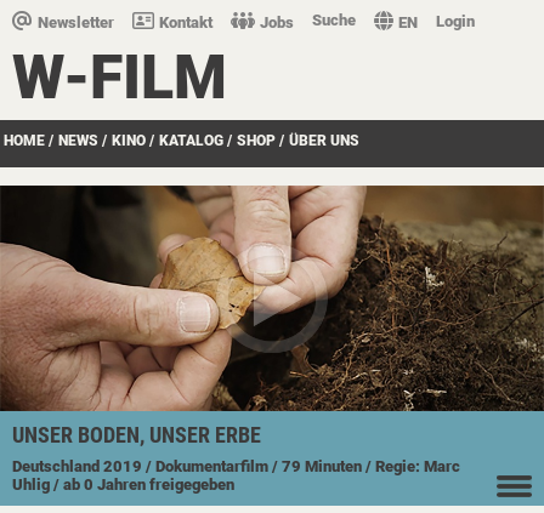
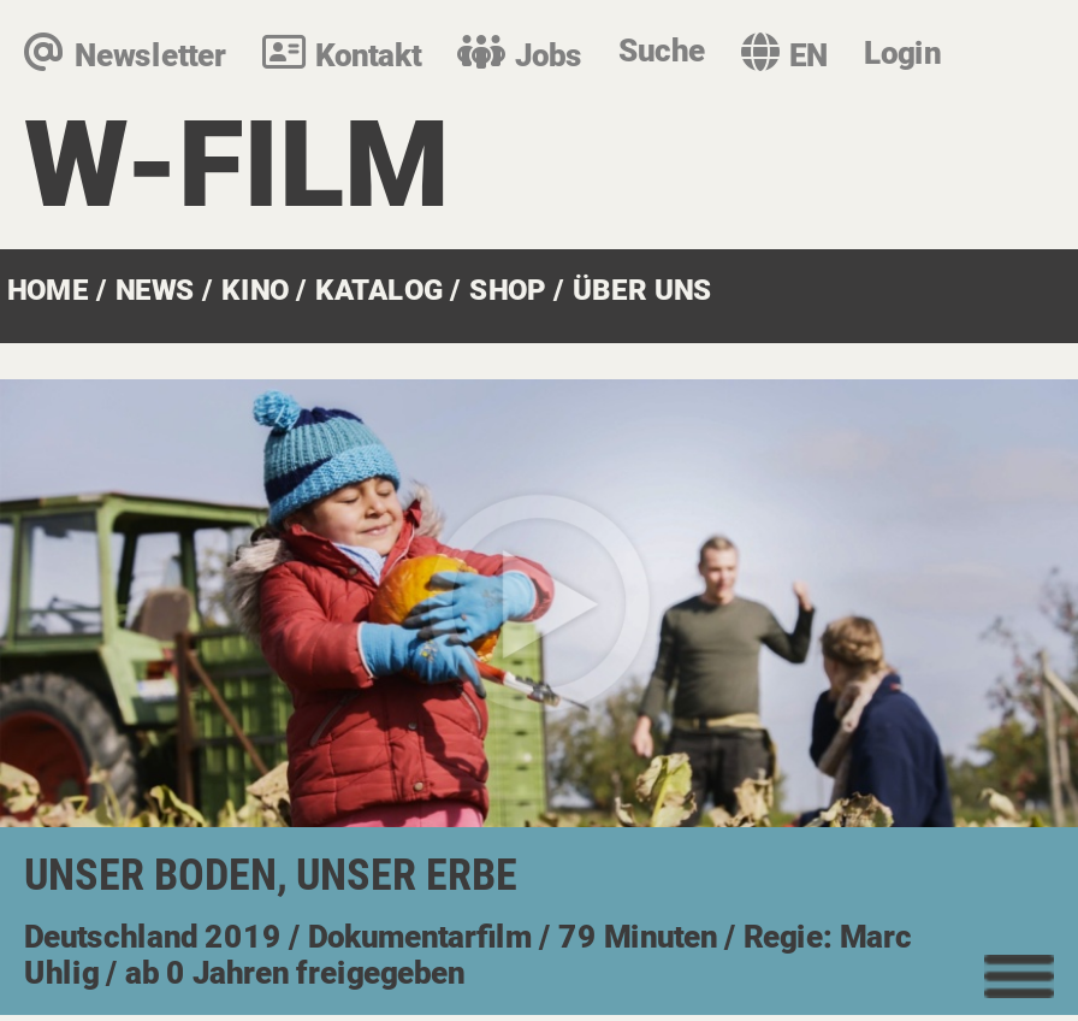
- [image]
+ [image]
